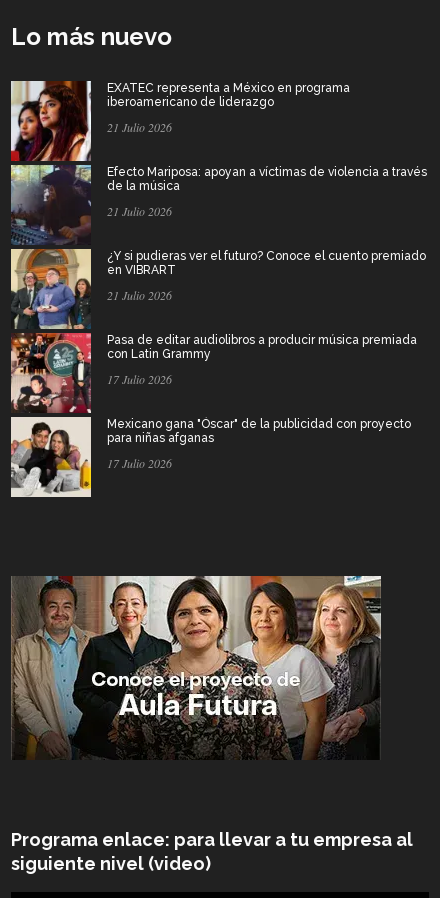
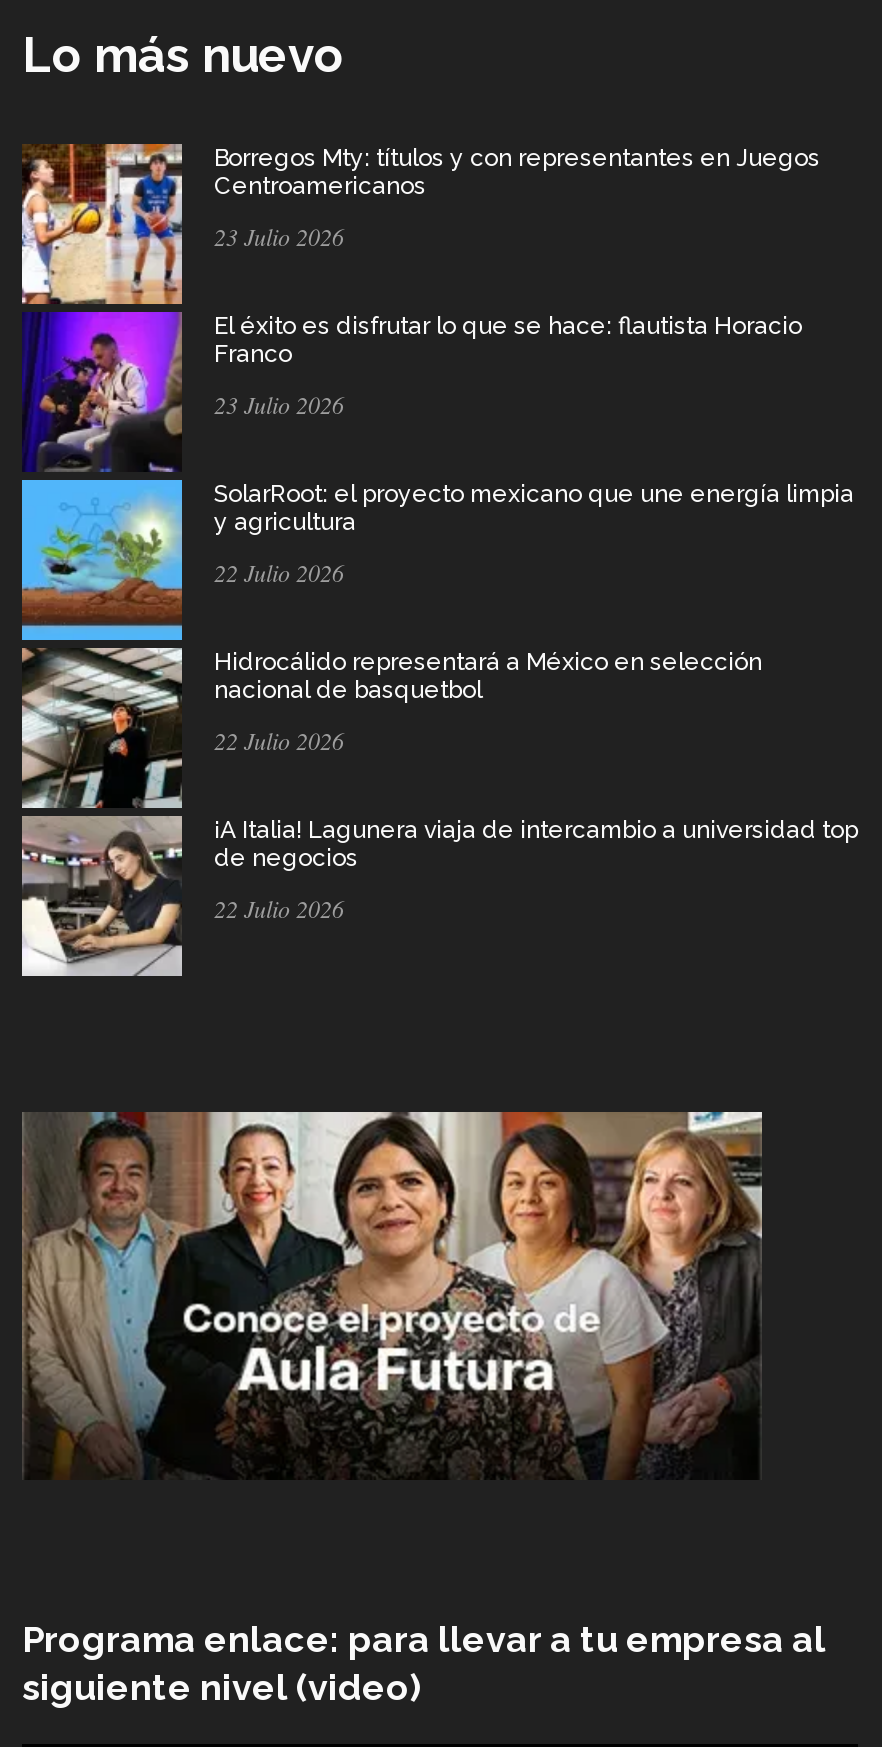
- [image]
- EXATEC representa a México en programa
- iberoamericano de liderazgo
+ [image]
+ Borregos Mty: títulos y con representantes en Juegos
+ Centroamericanos

- 21 Julio 2026
+ 23 Julio 2026

- Efecto Mariposa: apoyan a víctimas de violencia a través
- de la música
+ El éxito es disfrutar lo que se hace: flautista Horacio
+ Franco

- 21 Julio 2026
+ 23 Julio 2026

- ¿Y si pudieras ver el futuro? Conoce el cuento premiado
- en VIBRART
+ SolarRoot: el proyecto mexicano que une energía limpia
+ y agricultura

- 21 Julio 2026
+ 22 Julio 2026

- Pasa de editar audiolibros a producir música premiada
- con Latin Grammy
+ Hidrocálido representará a México en selección
+ nacional de basquetbol

- 17 Julio 2026
+ 22 Julio 2026

- Mexicano gana "Óscar" de la publicidad con proyecto
- para niñas afganas
+ ¡A Italia! Lagunera viaja de intercambio a universidad top
+ de negocios

- 17 Julio 2026
+ 22 Julio 2026
